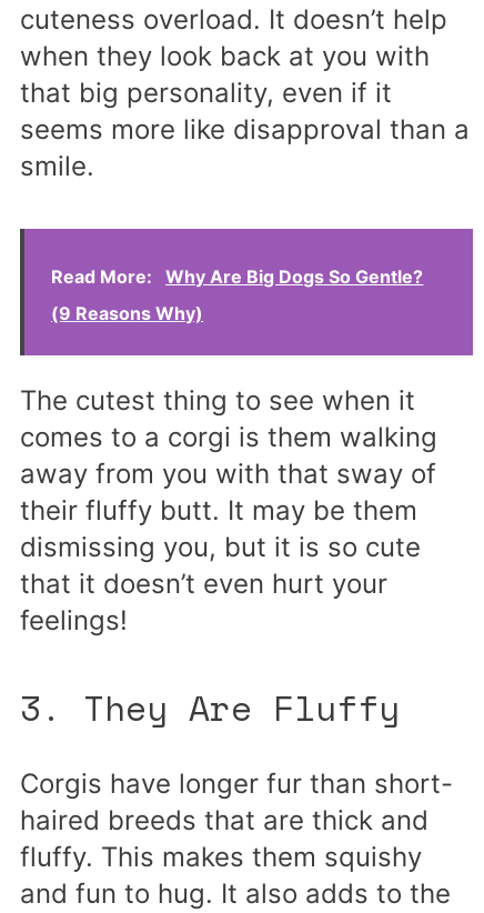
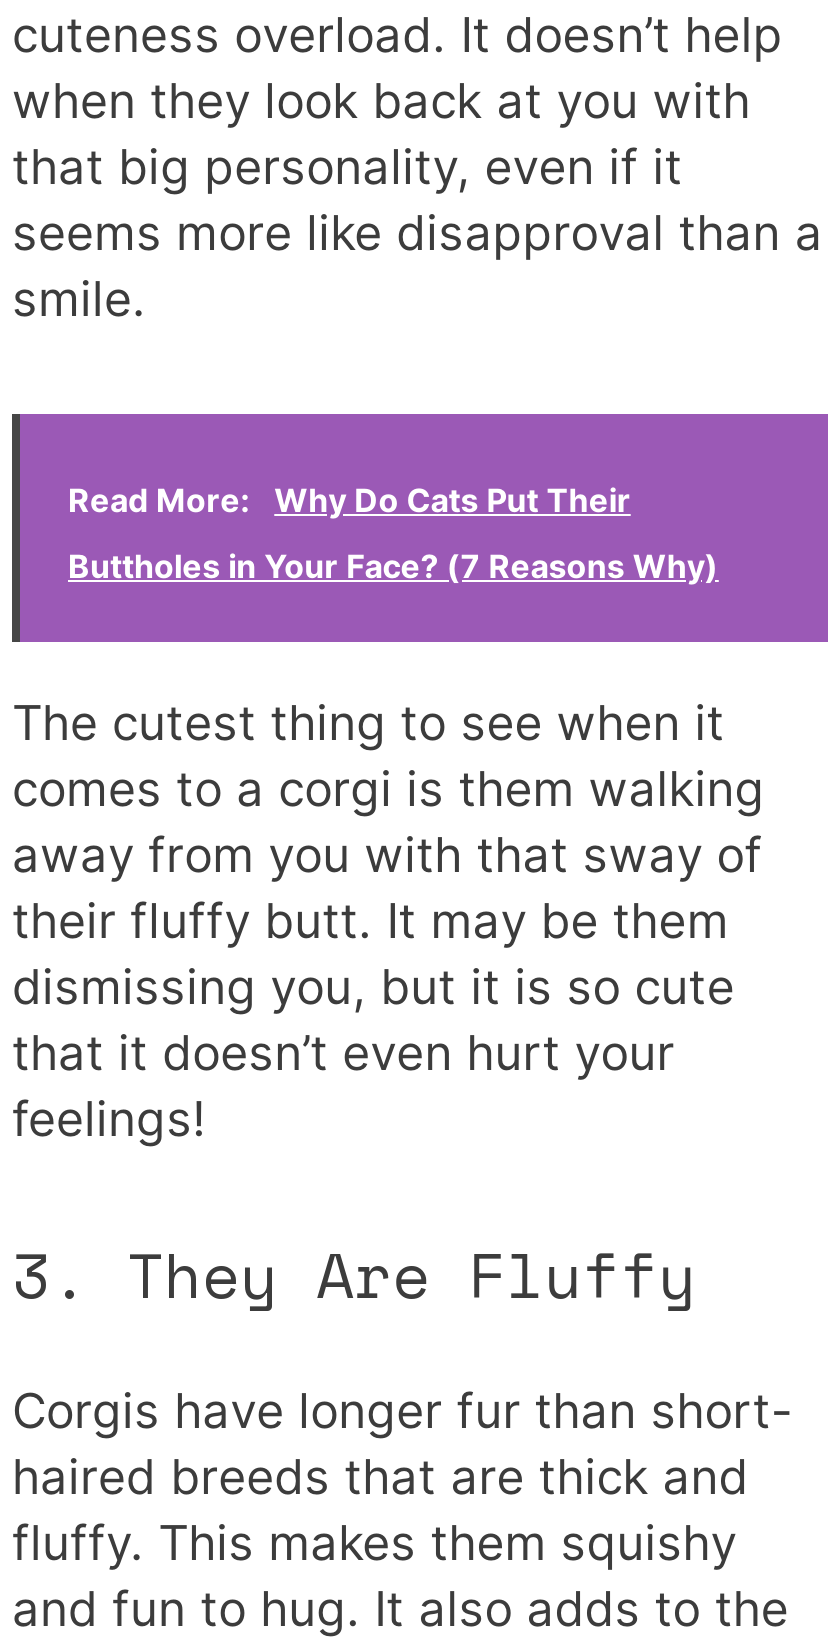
- Why Are Big Dogs So Gentle?
+ Why Do Cats Put Their

- (9 Reasons Why)
+ Buttholes in Your Face? (7 Reasons Why)
